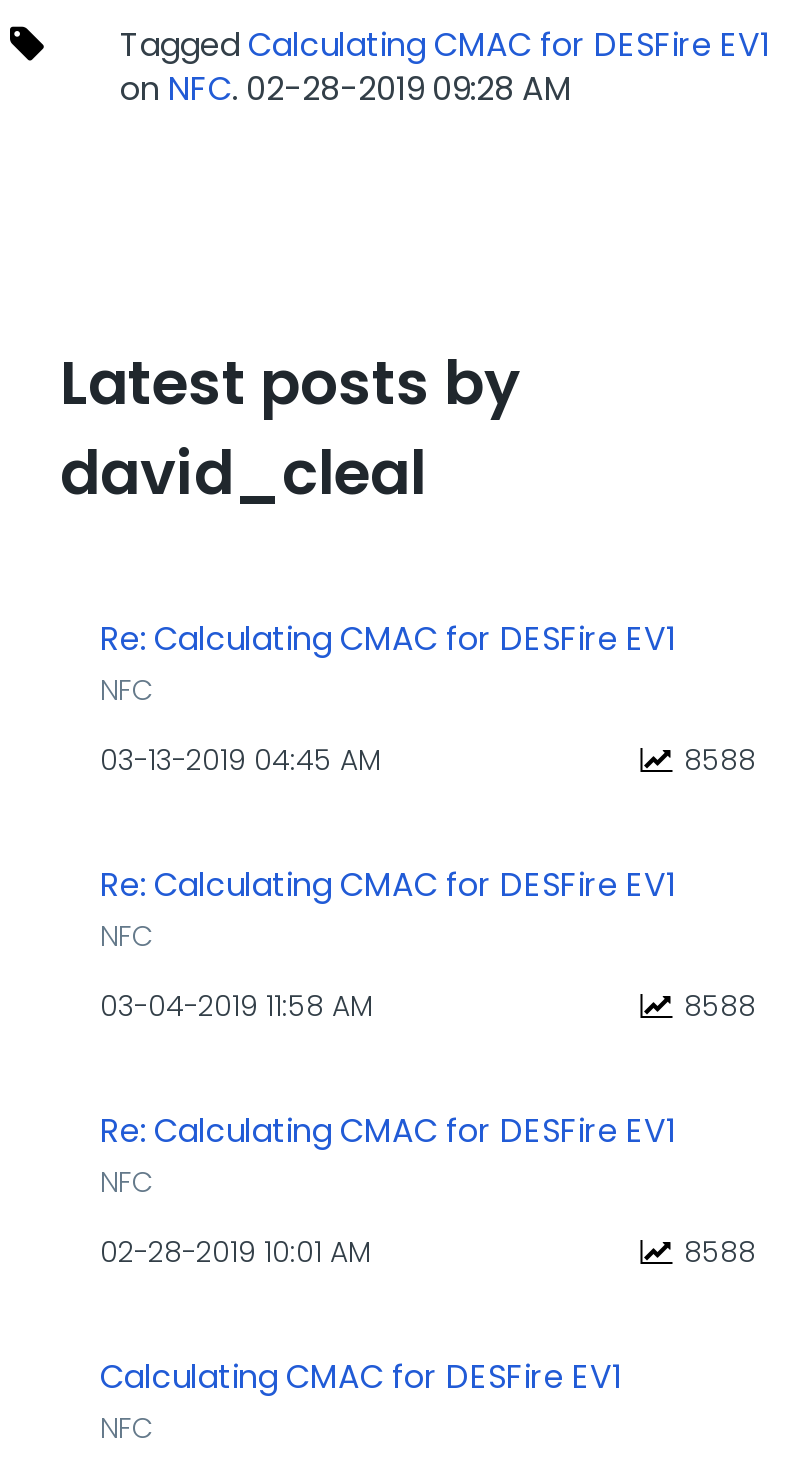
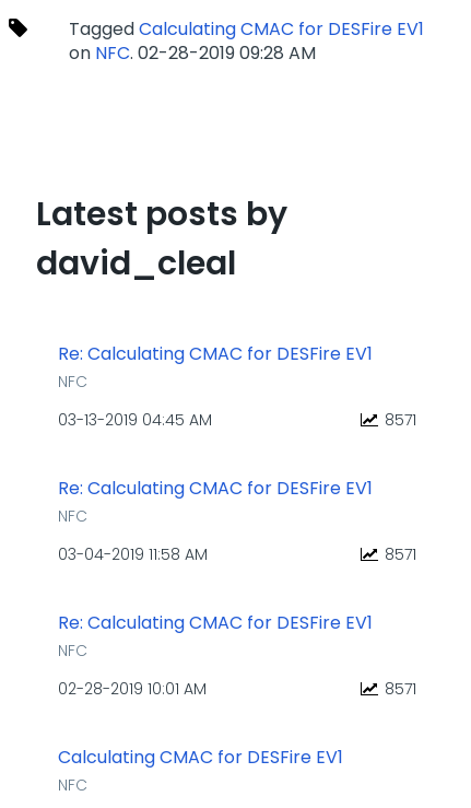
- 8588
+ 8571

- 8588
+ 8571

- 8588
+ 8571
